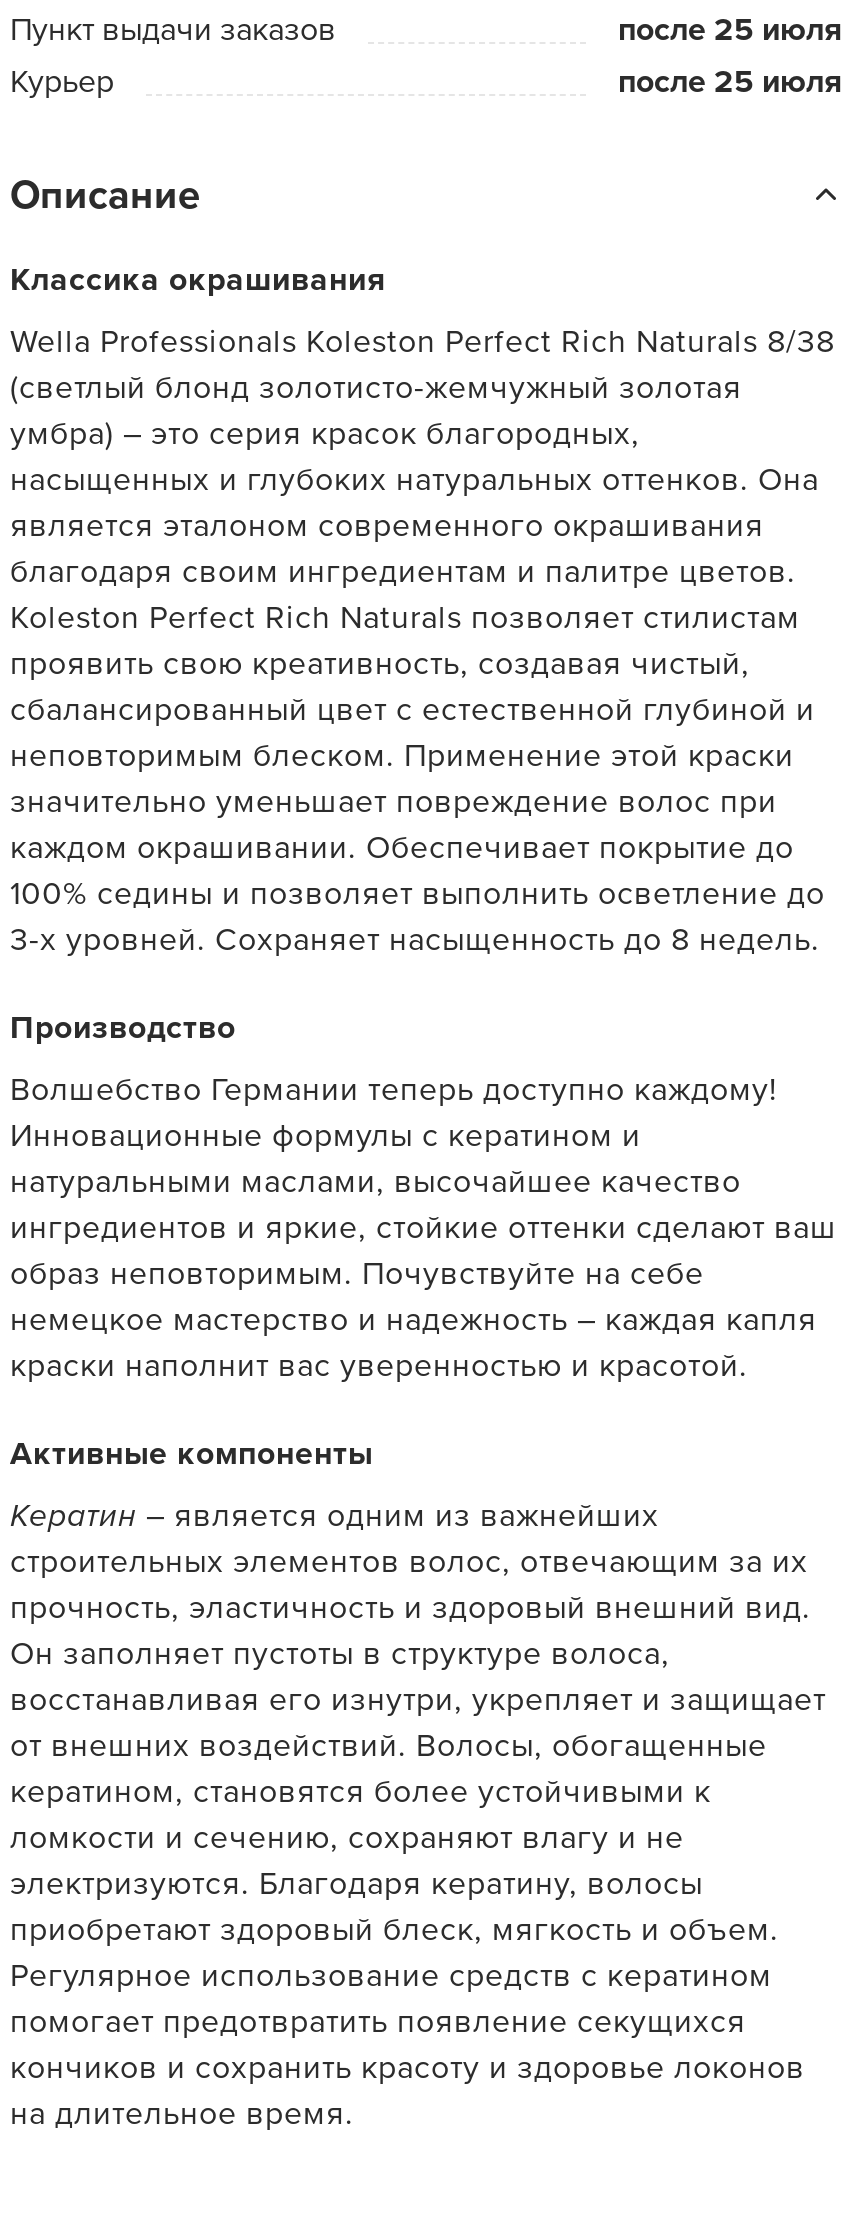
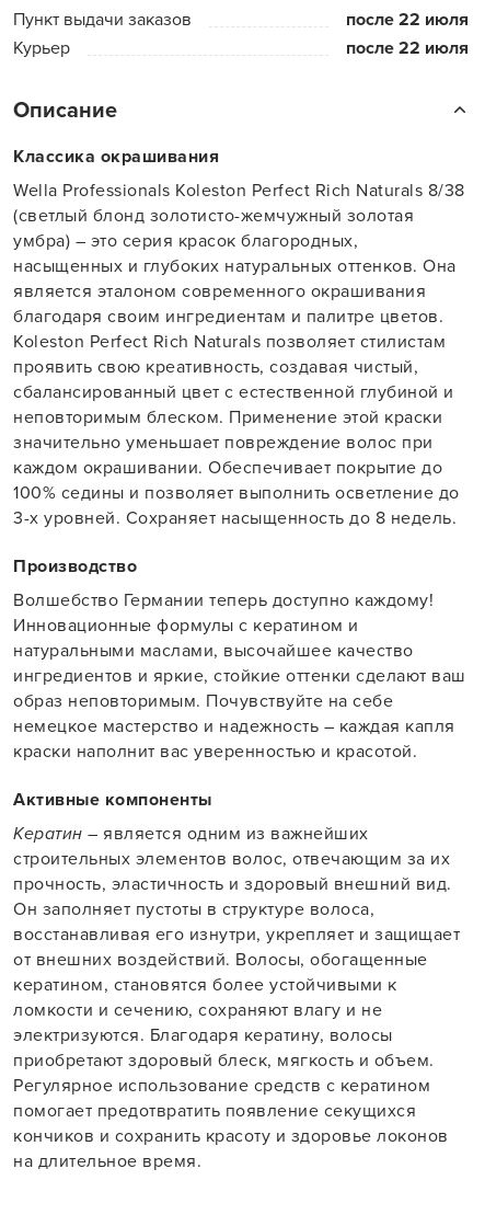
- после 25 июля
+ после 22 июля

- после 25 июля
+ после 22 июля
